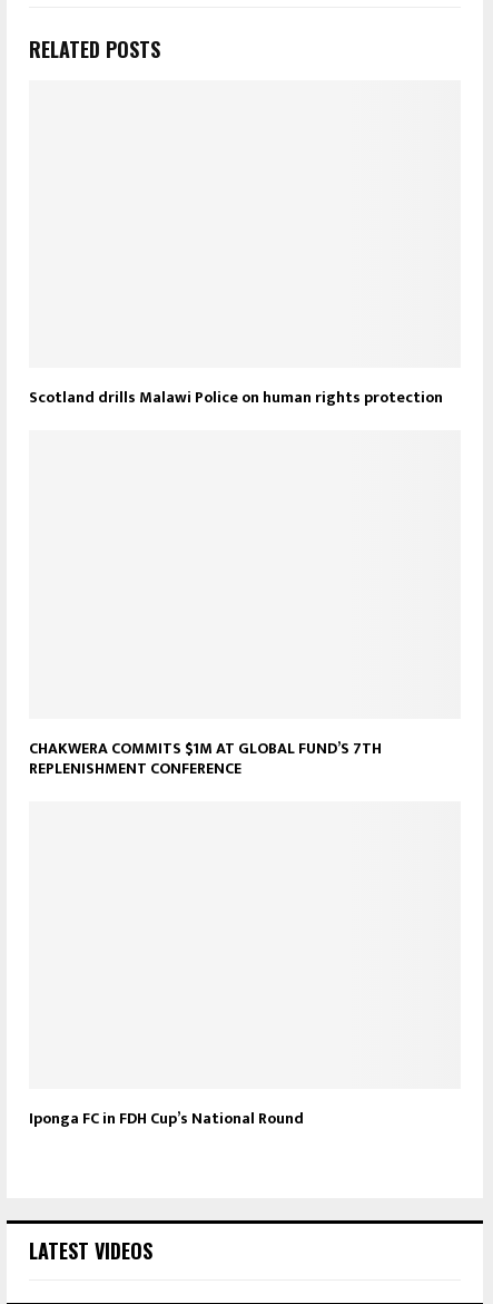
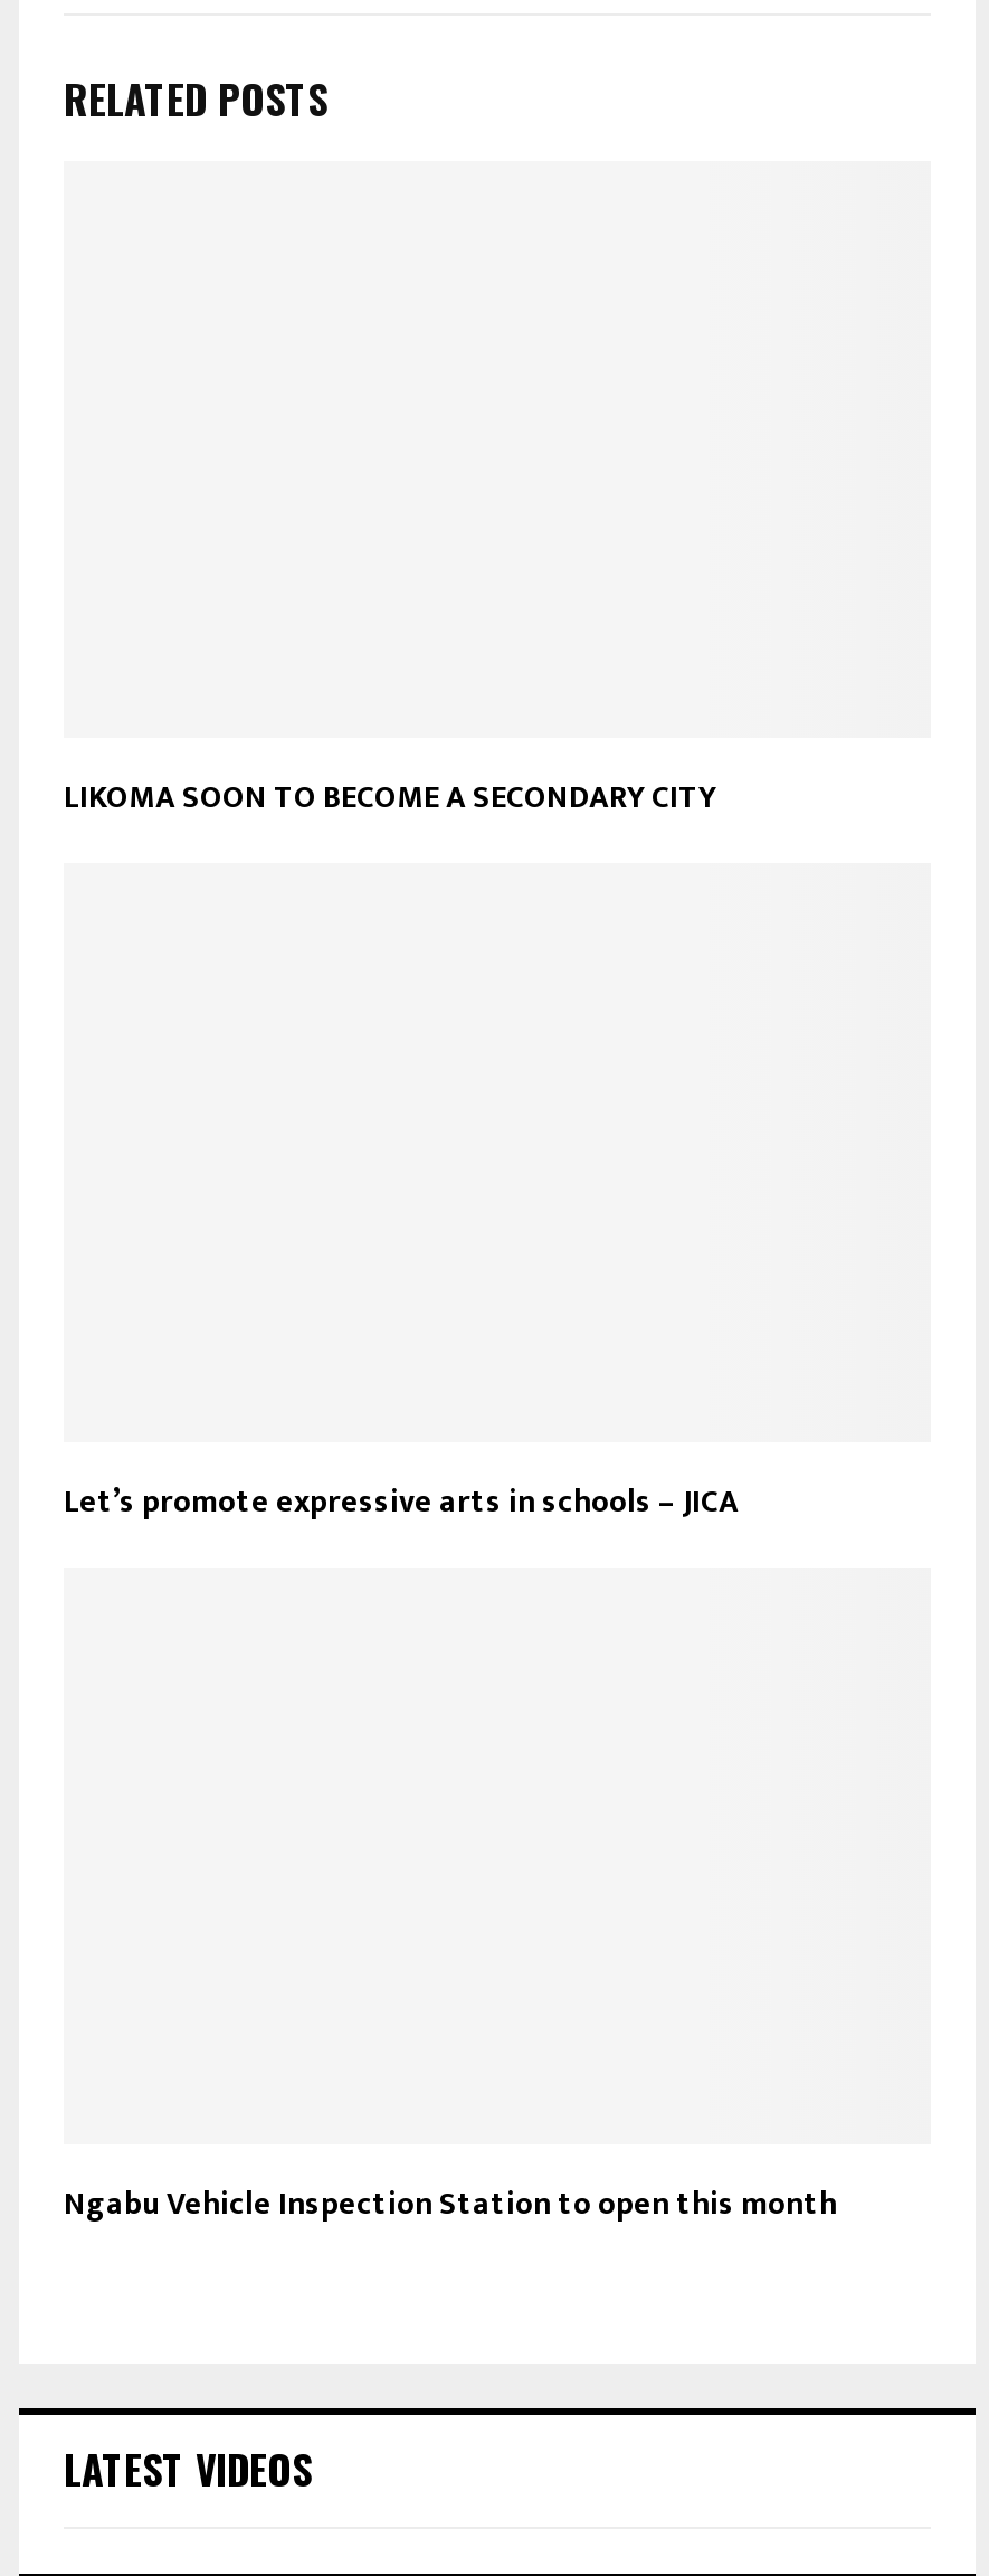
- Scotland drills Malawi Police on human rights protection
+ LIKOMA SOON TO BECOME A SECONDARY CITY

- CHAKWERA COMMITS $1M AT GLOBAL FUND’S 7TH
- REPLENISHMENT CONFERENCE
+ Let’s promote expressive arts in schools – JICA

- Iponga FC in FDH Cup’s National Round
+ Ngabu Vehicle Inspection Station to open this month
